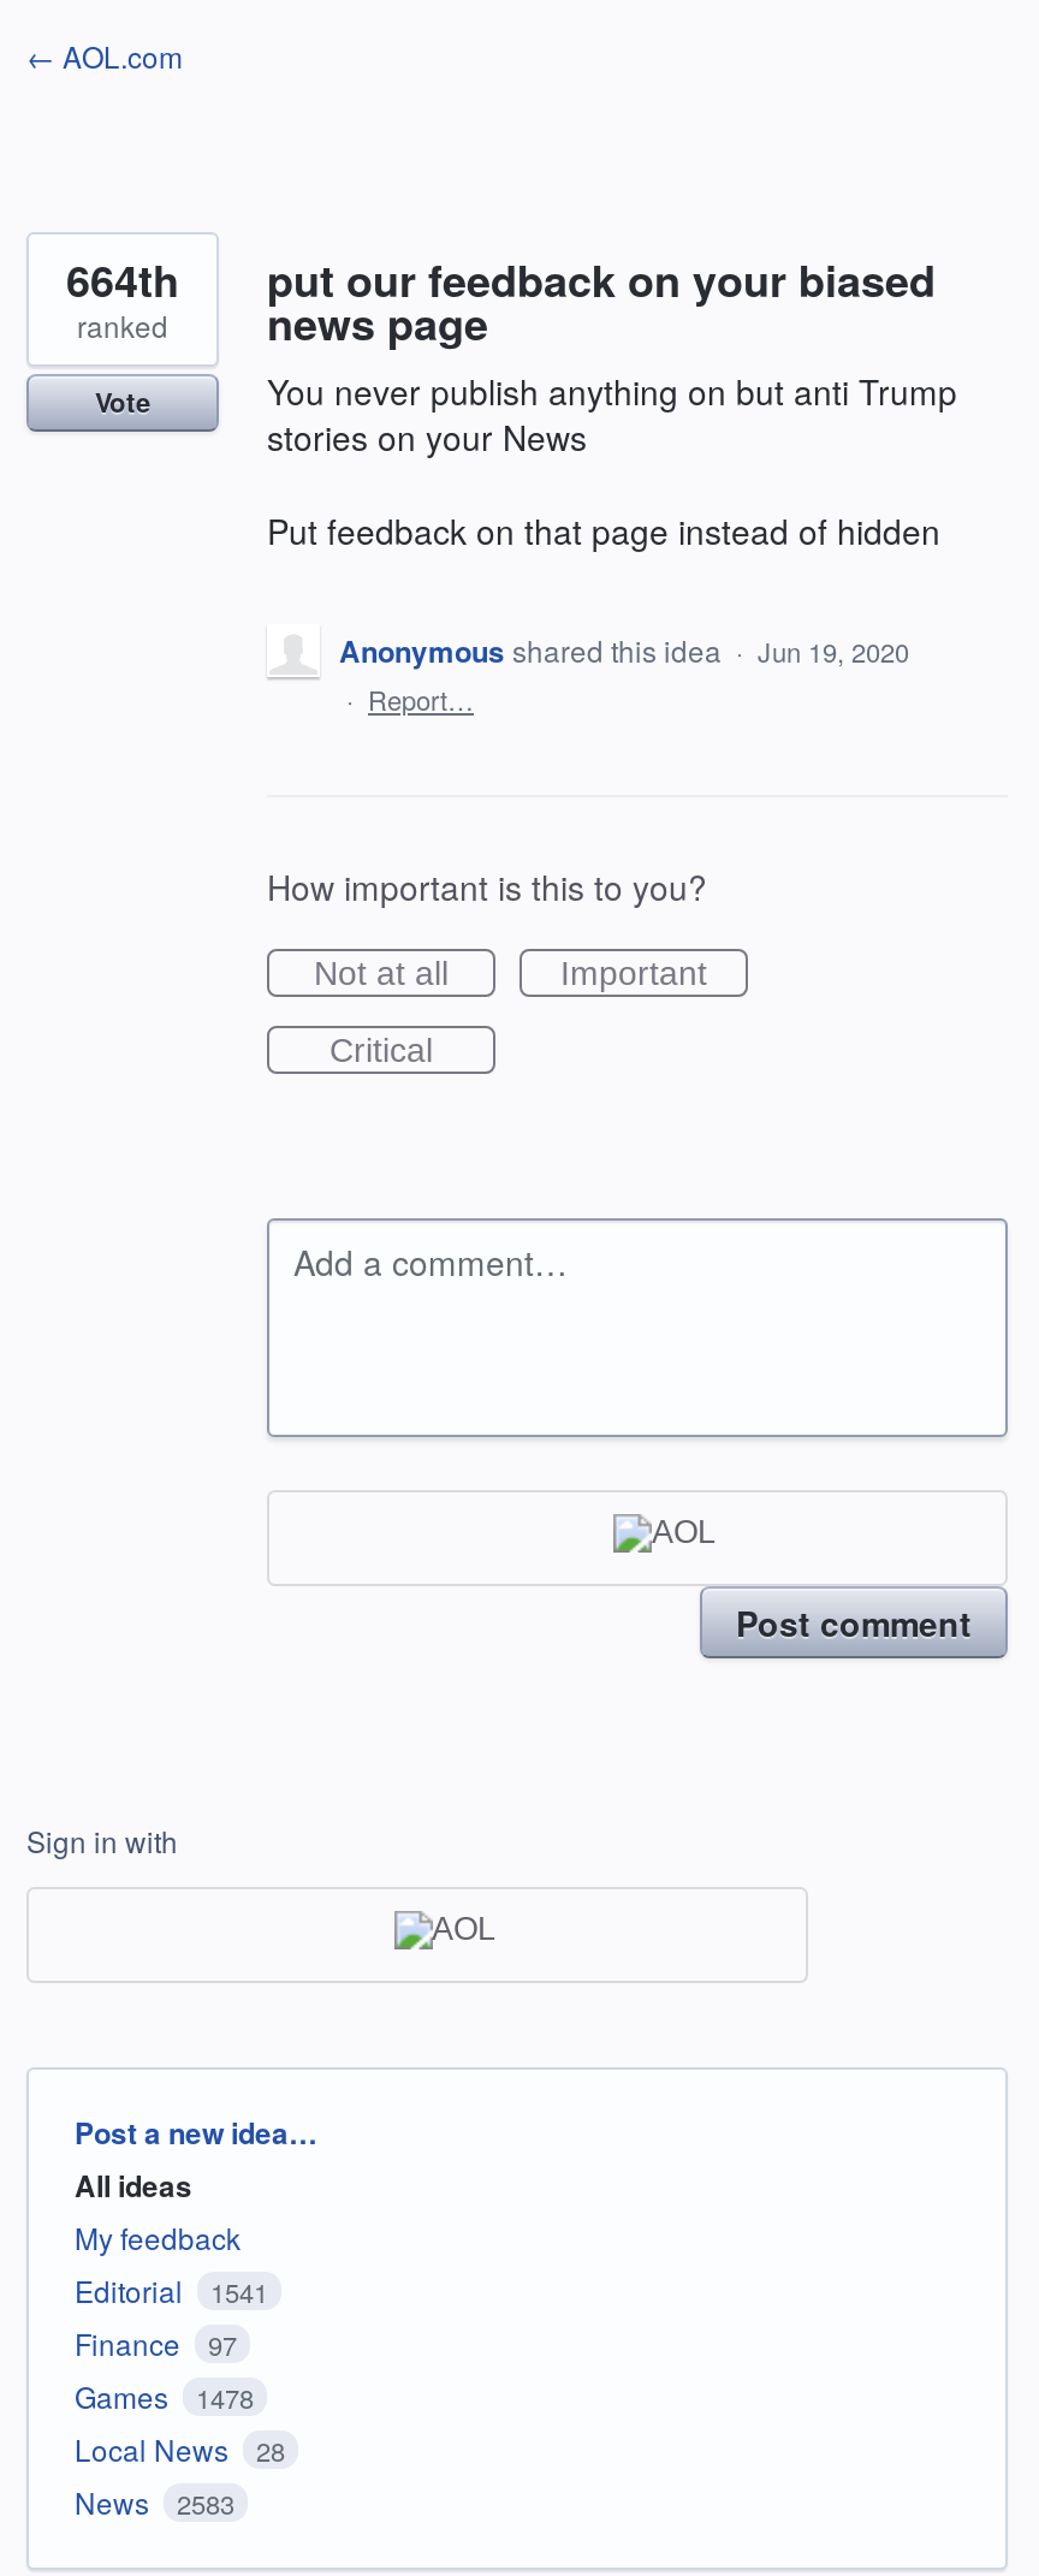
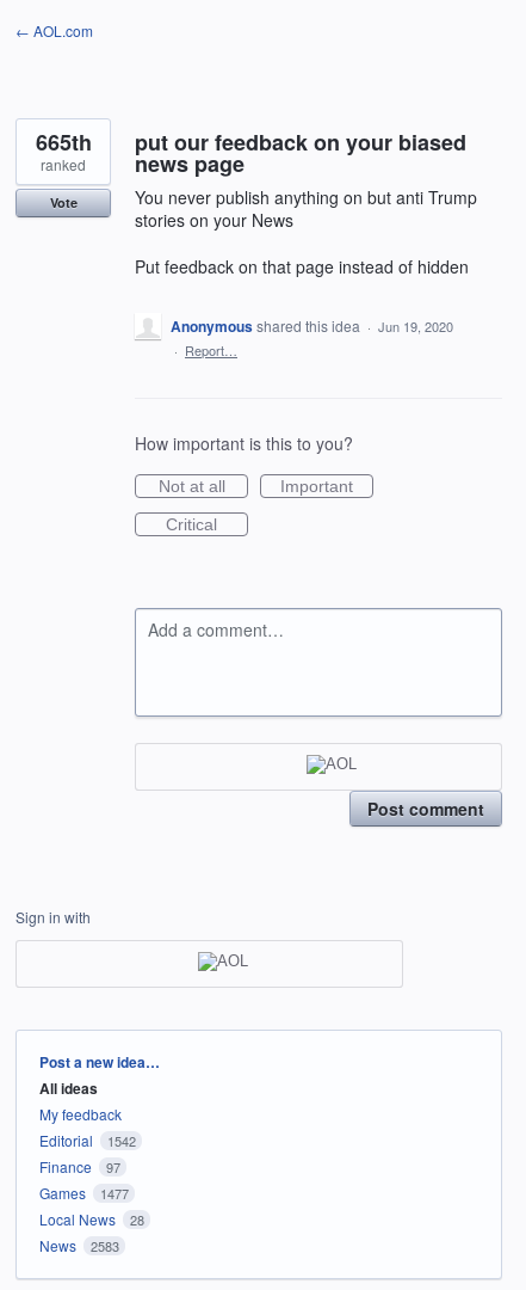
- 664th put our feedback on your biased
+ 665th put our feedback on your biased

- Editorial 1541
+ Editorial 1542

- Games 1478
+ Games 1477
